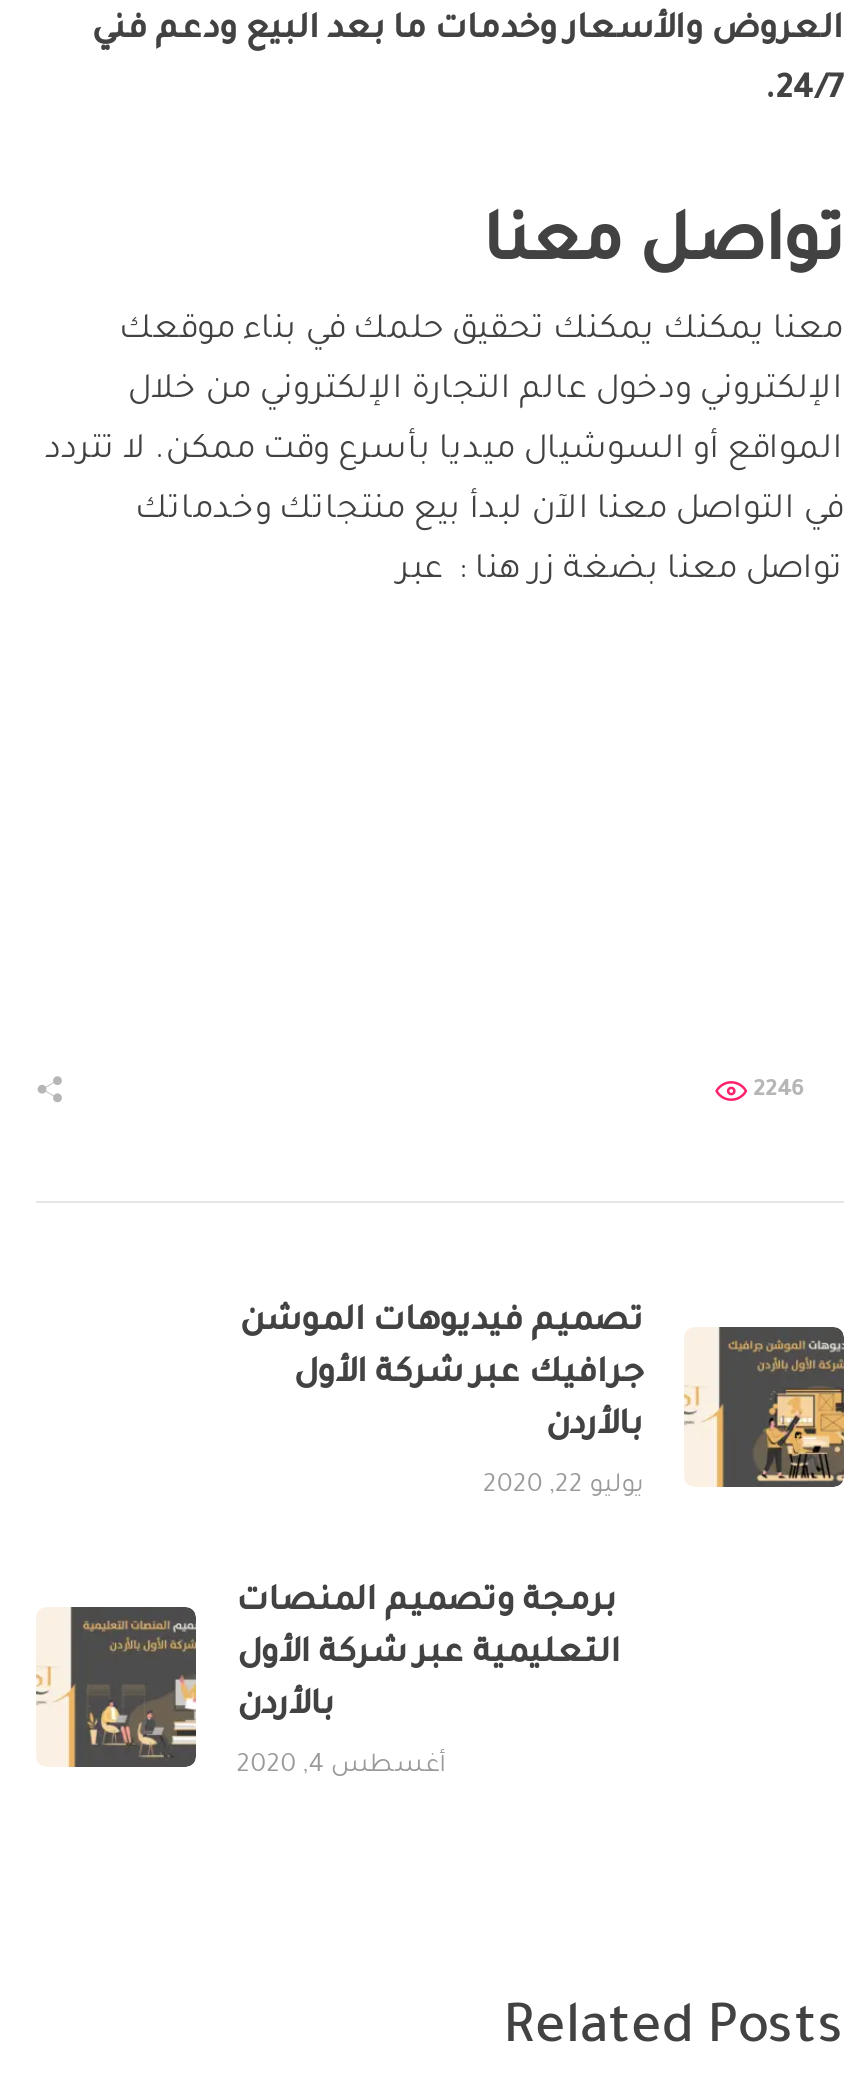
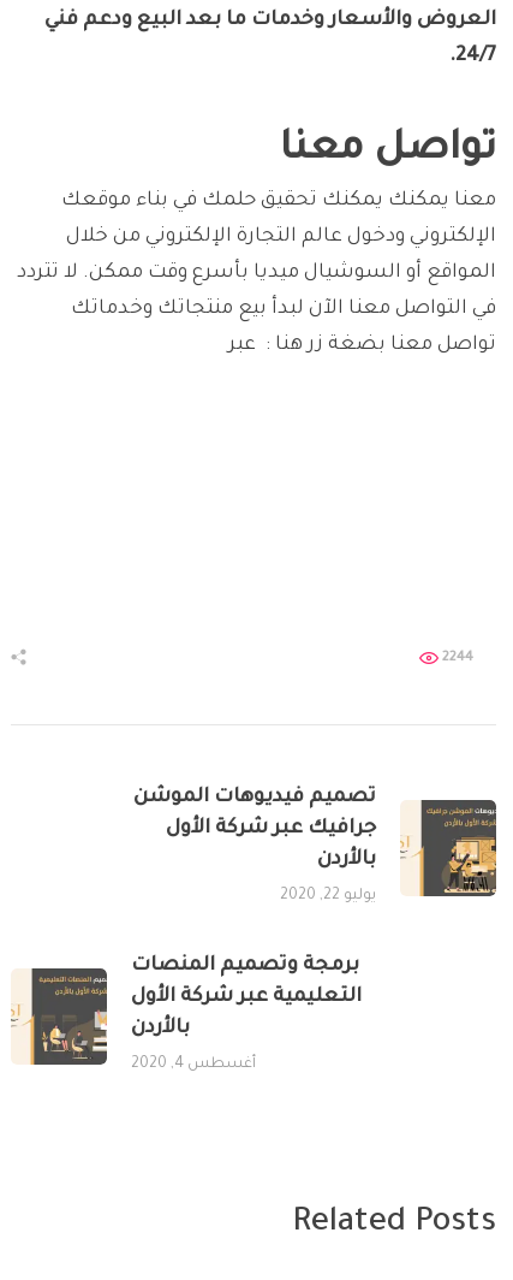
- 2246
+ 2244
